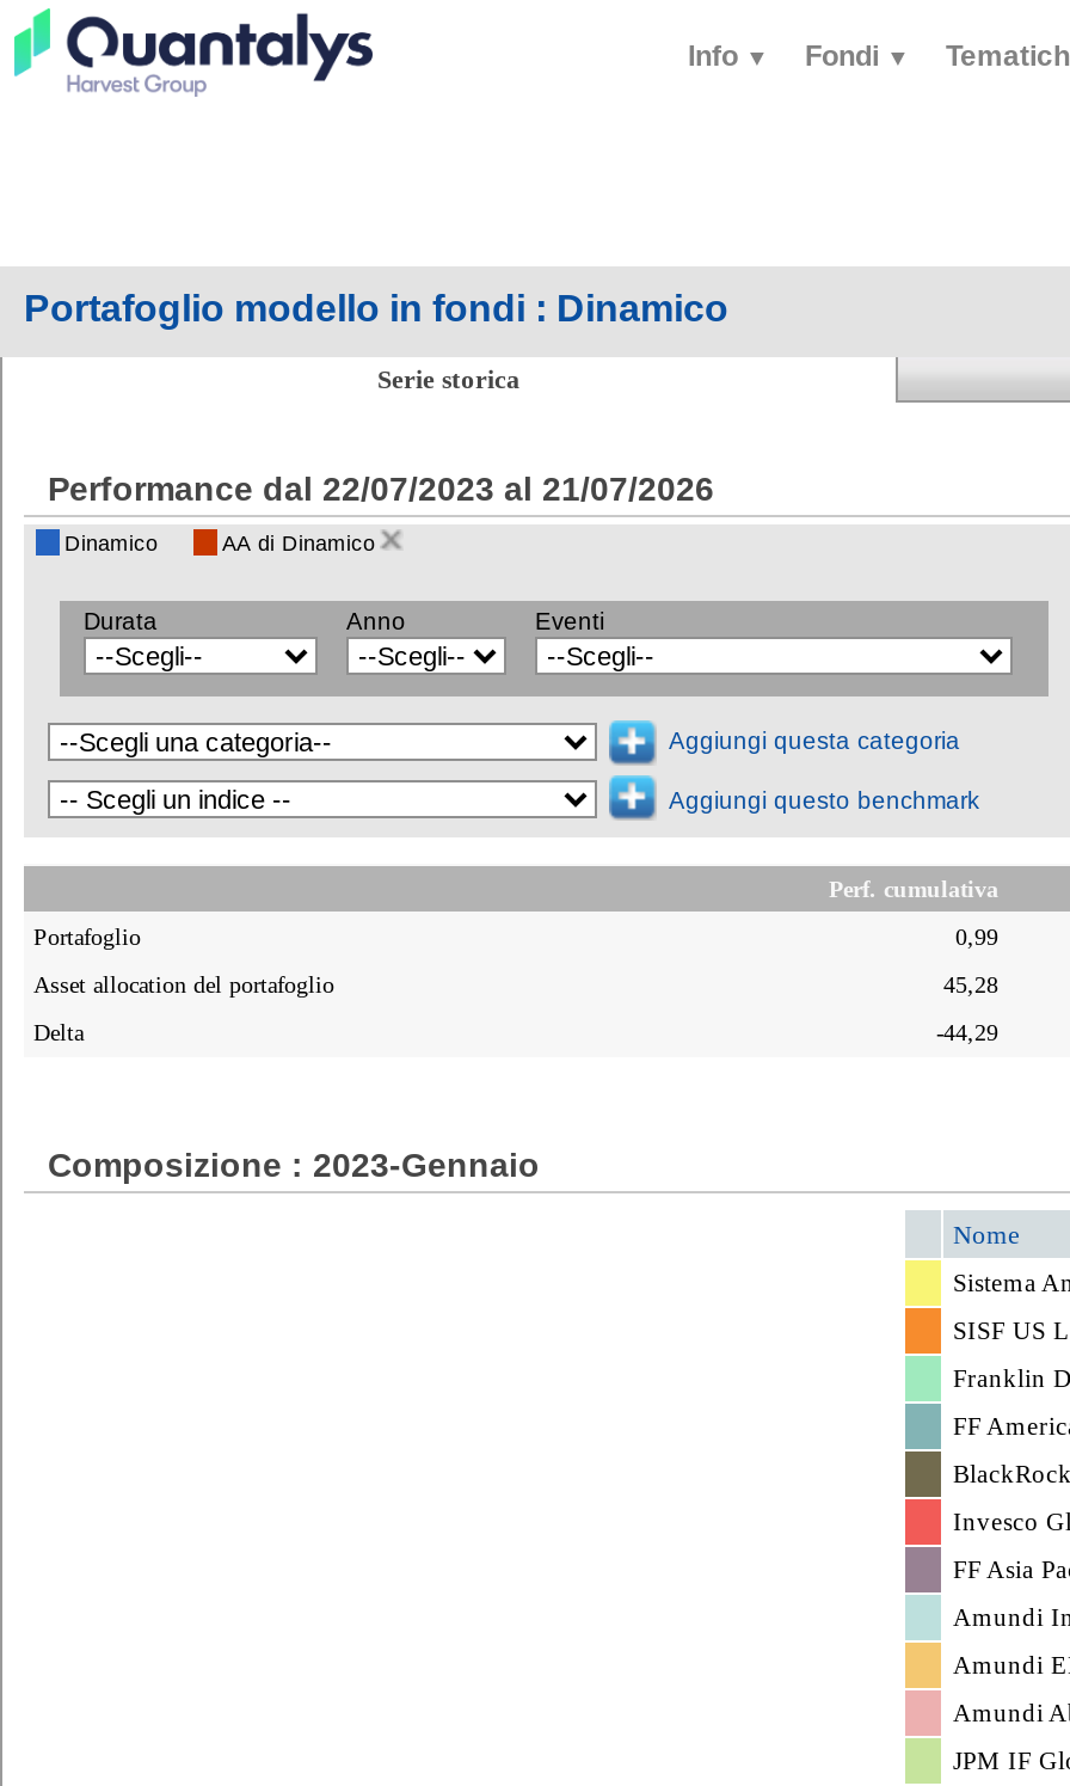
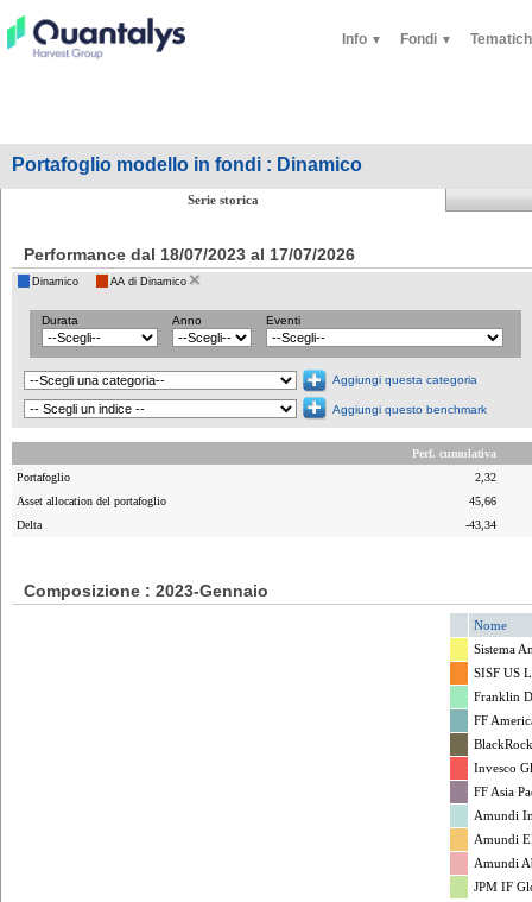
- Performance dal 22/07/2023 al 21/07/2026
+ Performance dal 18/07/2023 al 17/07/2026

- 0,99
+ 2,32

- 45,28
+ 45,66

- -44,29
+ -43,34
